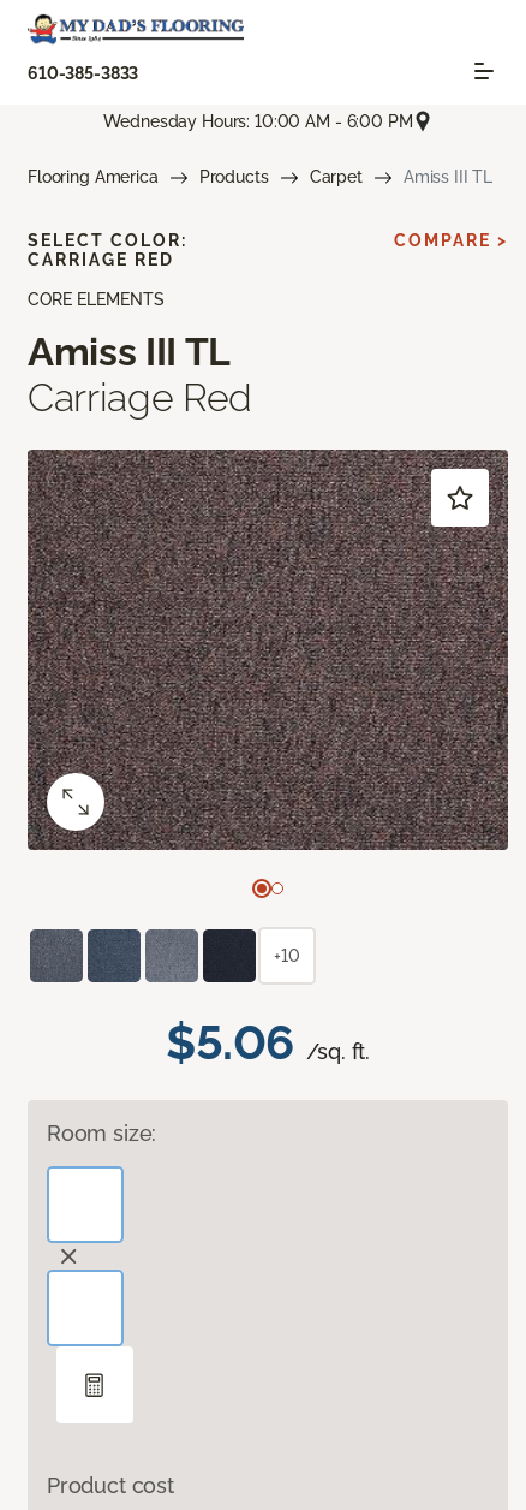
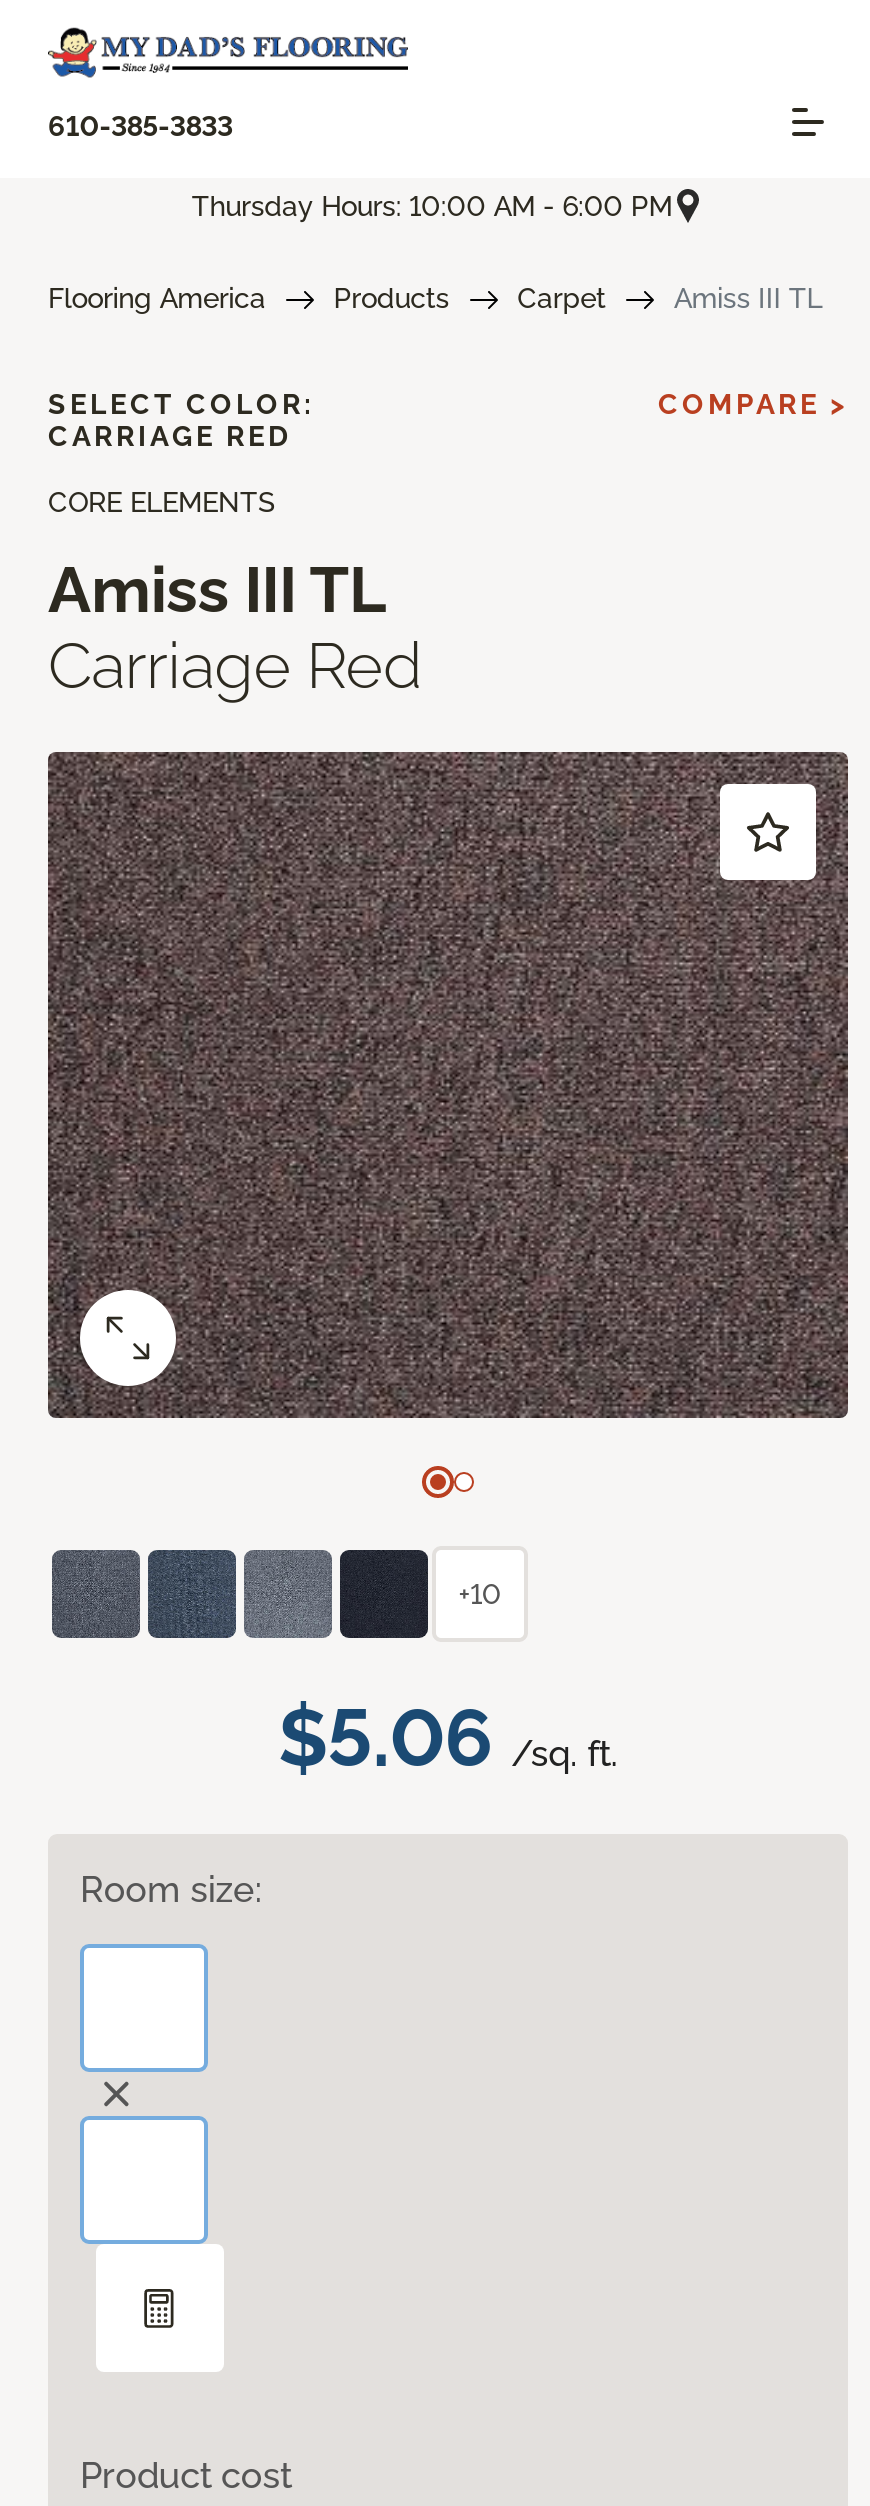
- Wednesday Hours: 10:00 AM - 6:00 PM
+ Thursday Hours: 10:00 AM - 6:00 PM
